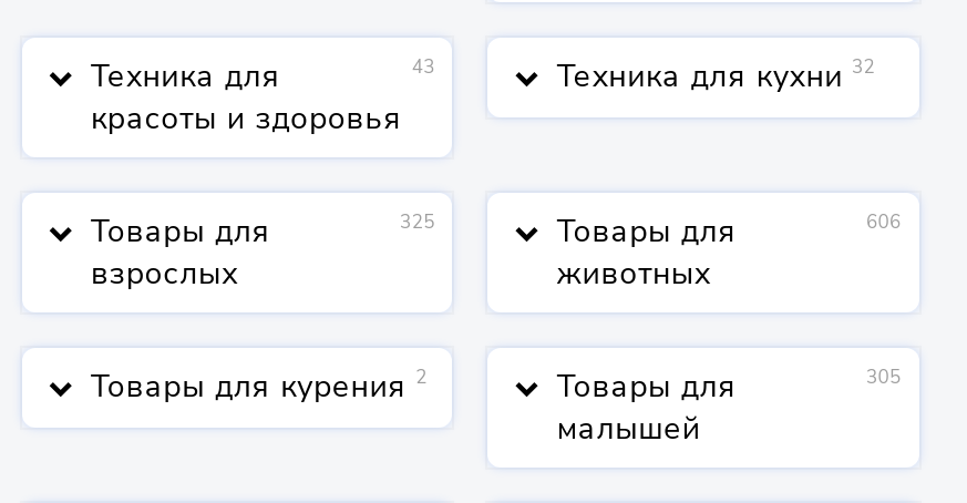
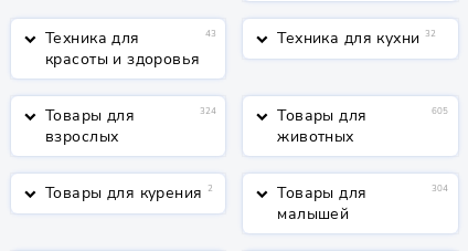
- 325
+ 324

- 606
+ 605

- 305
+ 304
